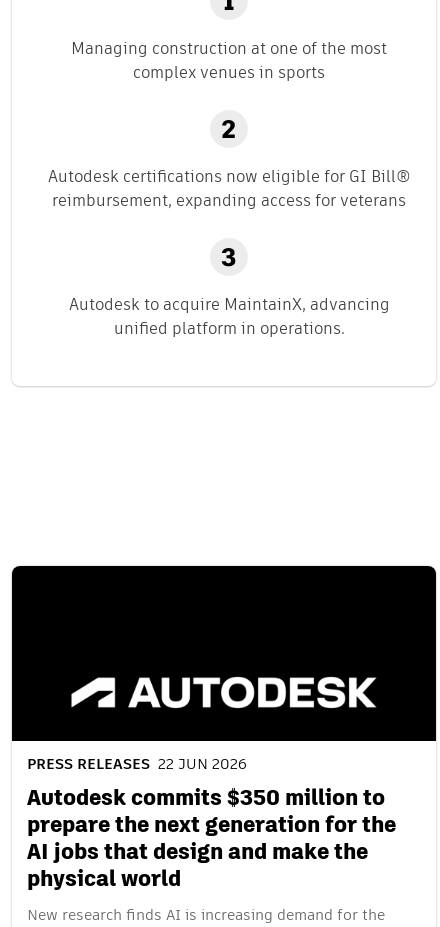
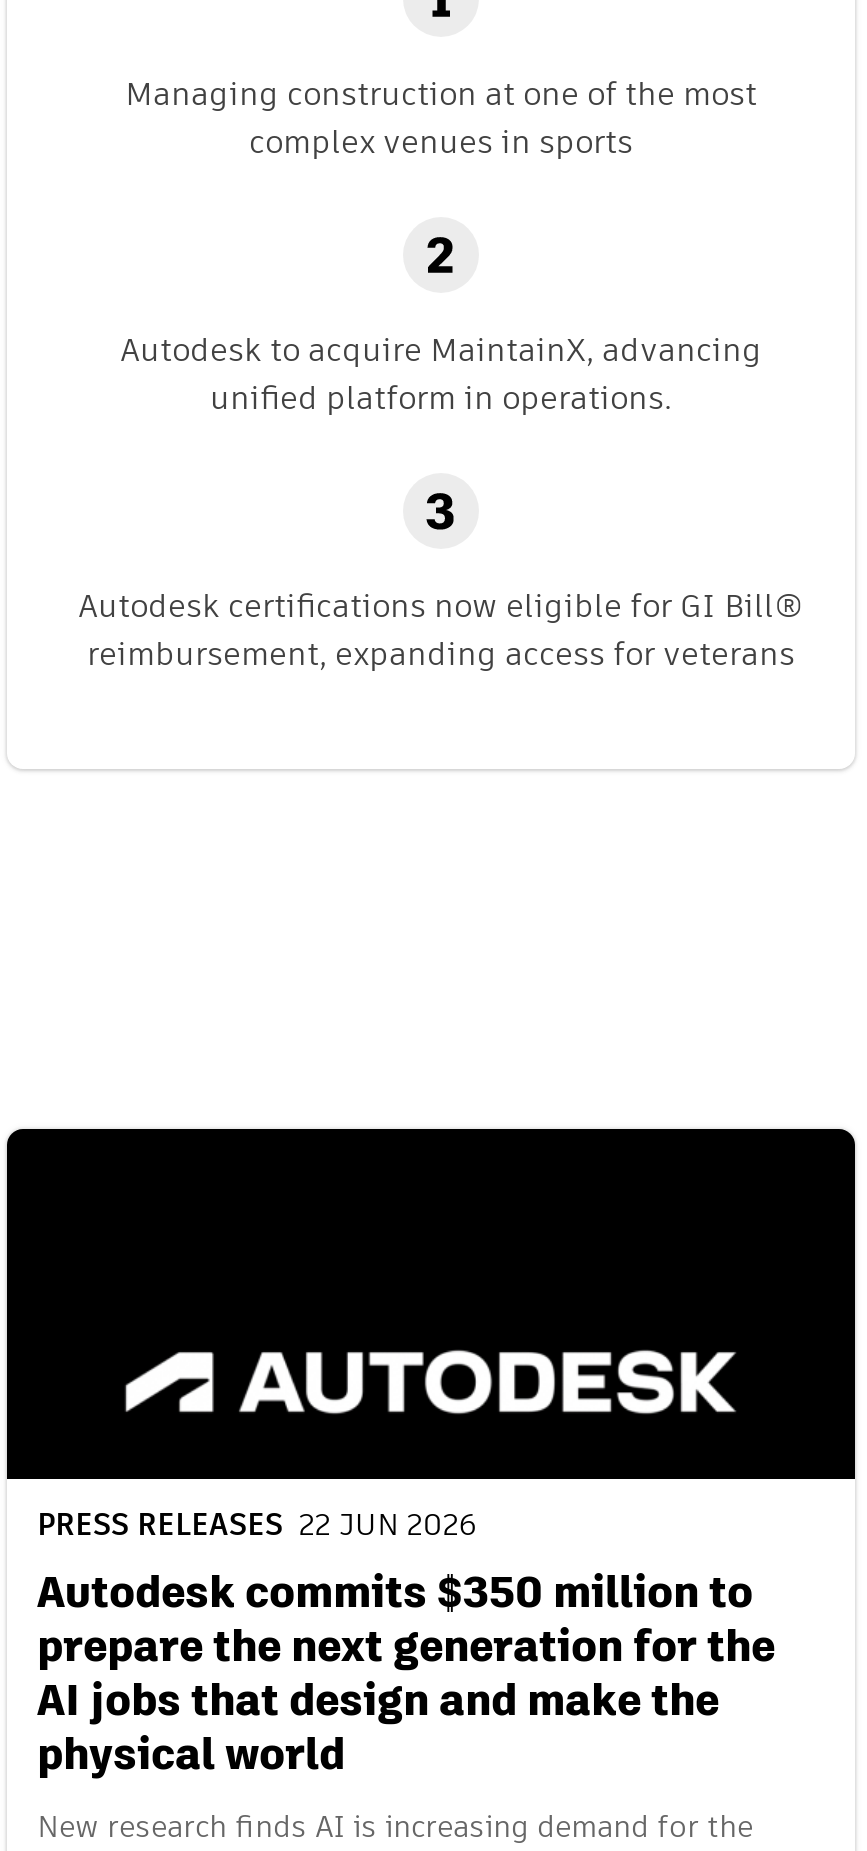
moved down: Autodesk certifications now eligible for GI Bill® | reimbursement, expanding access for veterans

moved up: Autodesk to acquire MaintainX, advancing | unified platform in operations.
